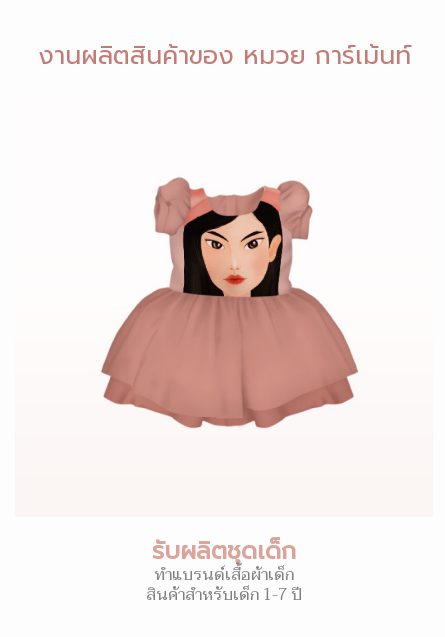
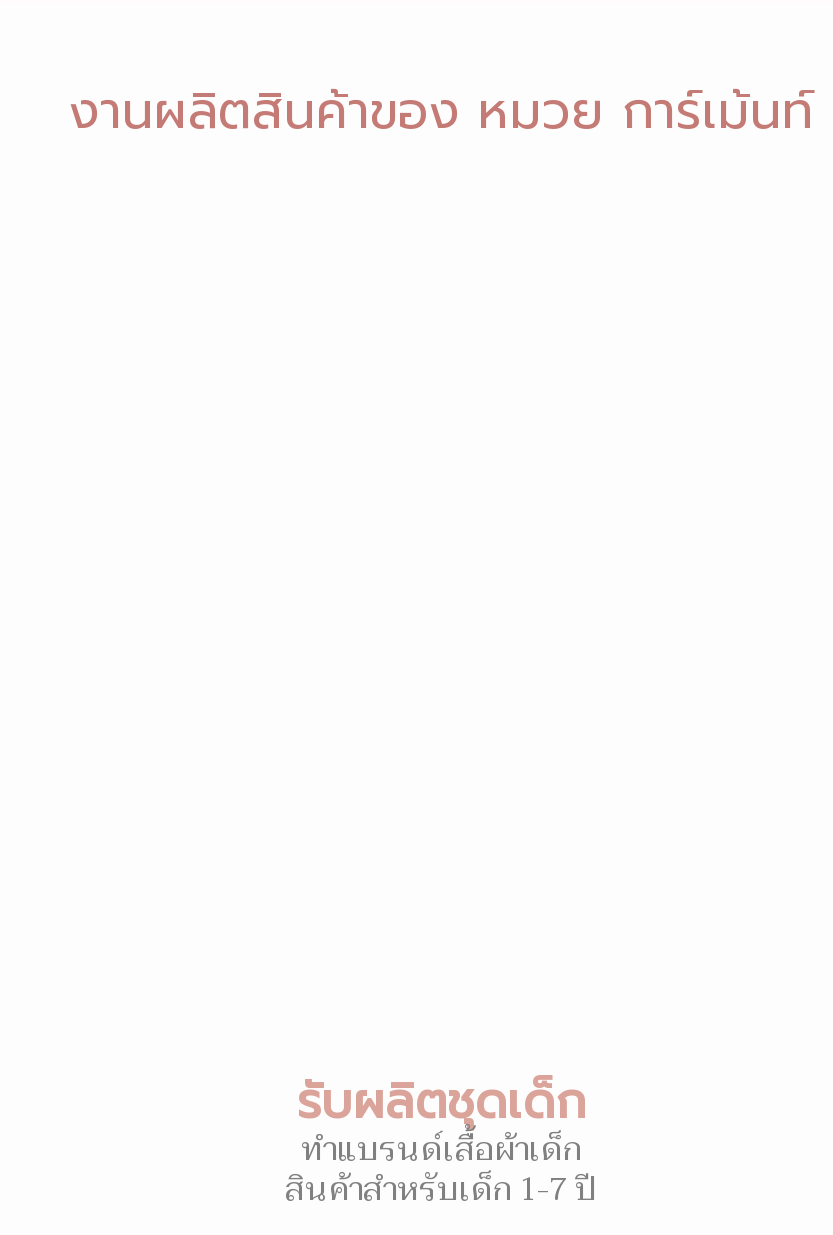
- [image]
